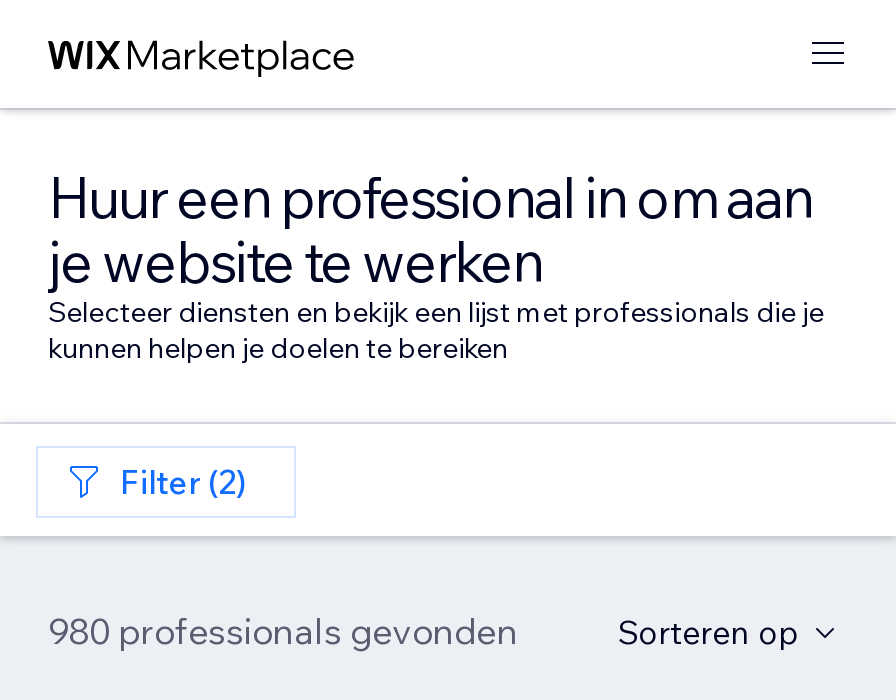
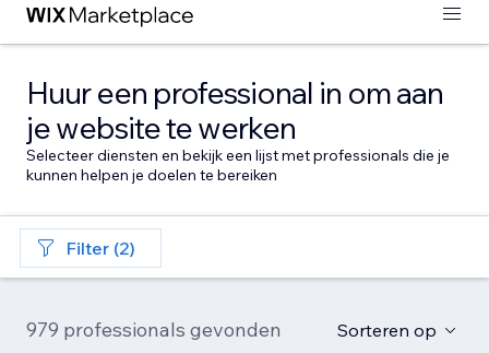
- 980 professionals gevonden
+ 979 professionals gevonden
